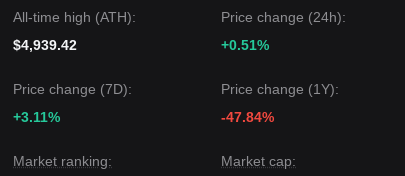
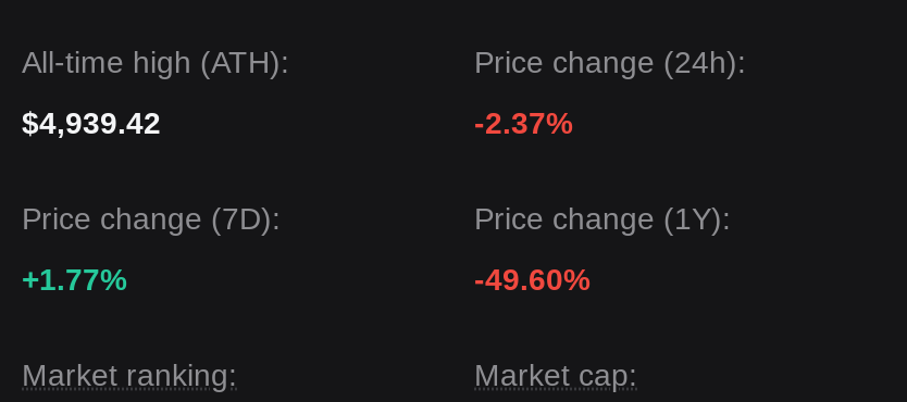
- +0.51%
+ -2.37%

- +3.11%
+ +1.77%

- -47.84%
+ -49.60%
